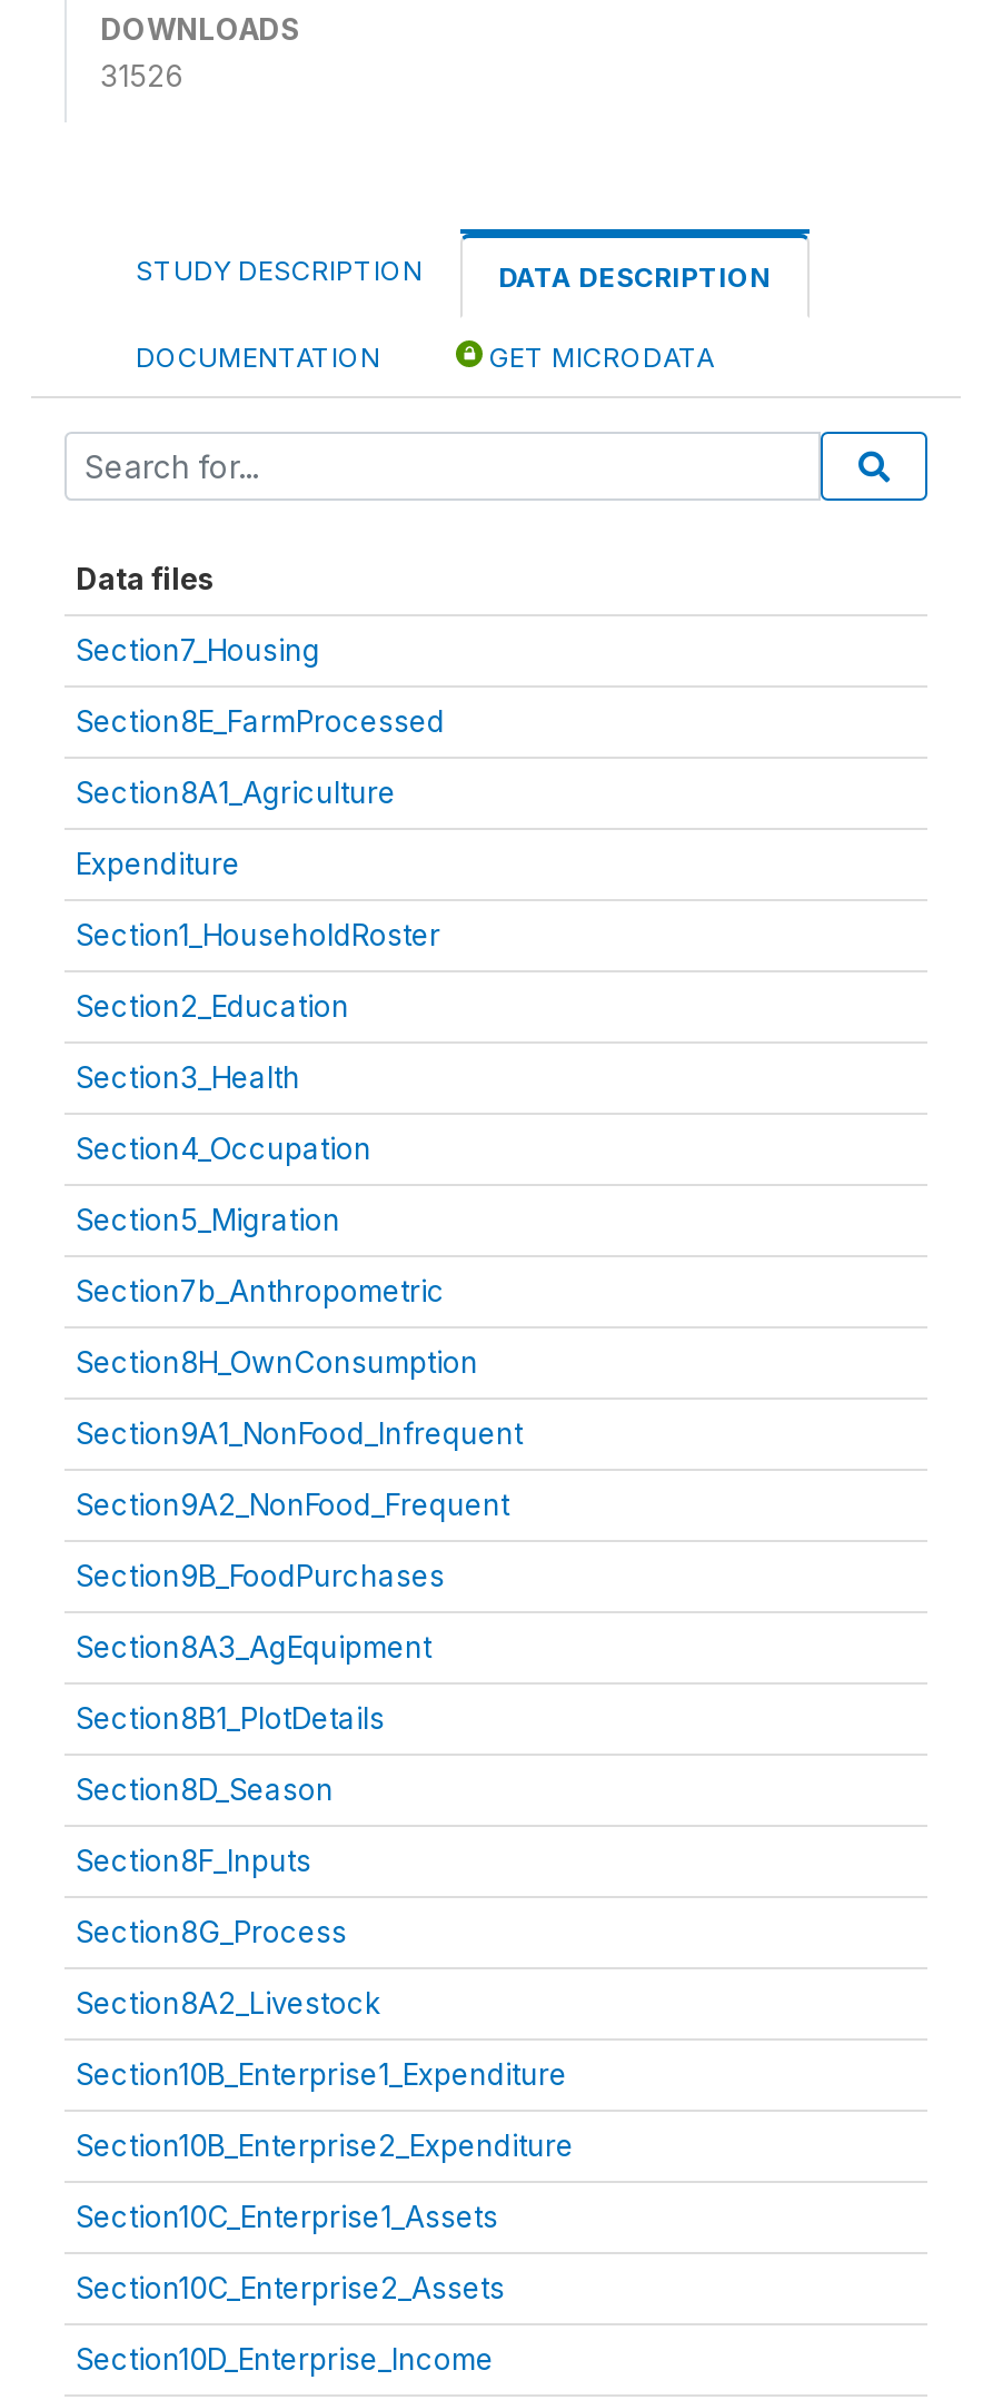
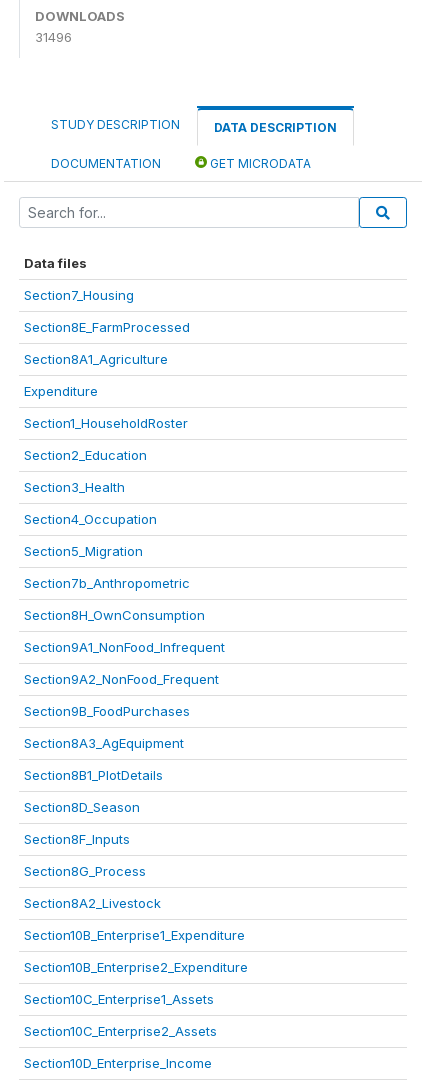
- 31526
+ 31496
